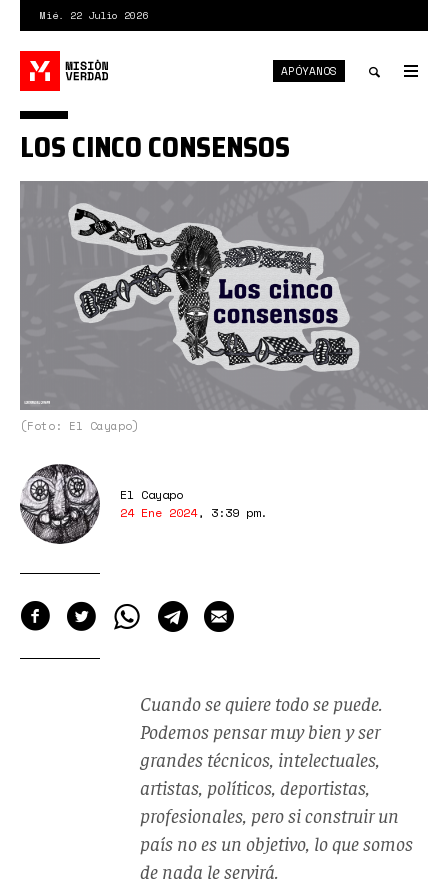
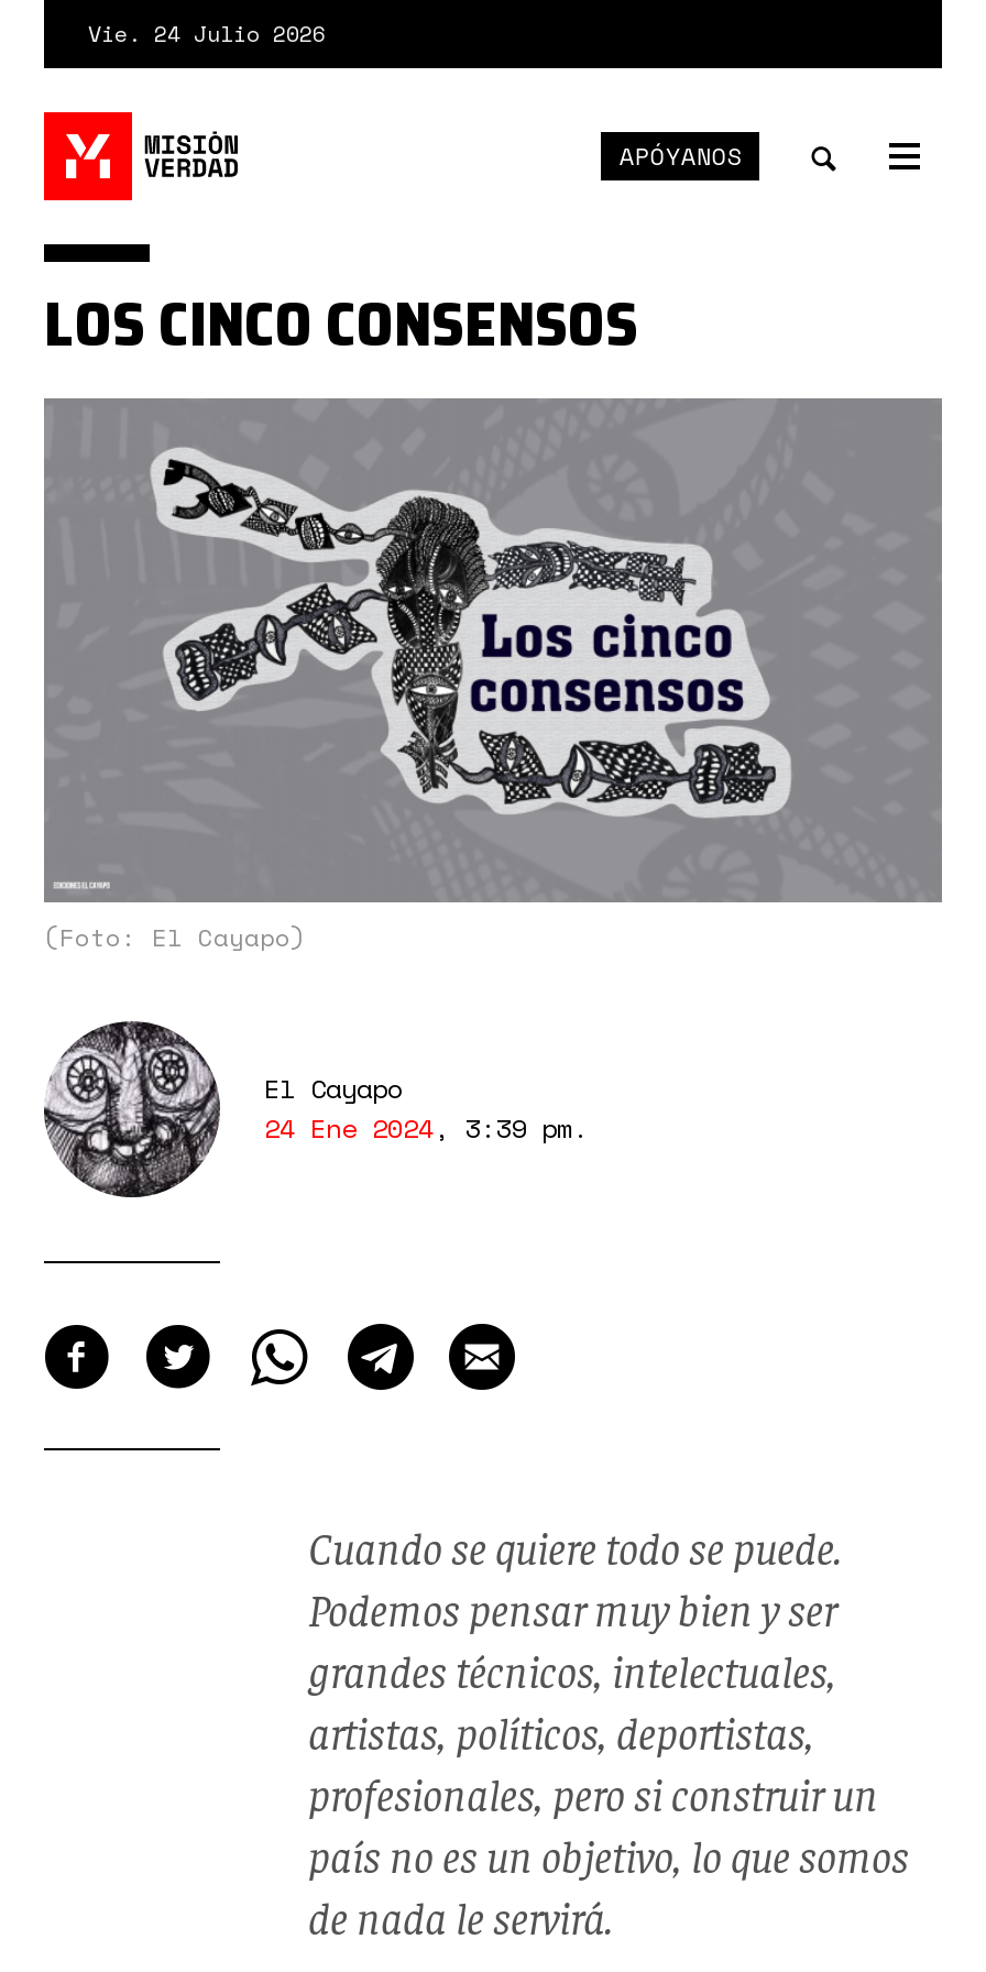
- Mié. 22 Julio 2026
+ Vie. 24 Julio 2026
